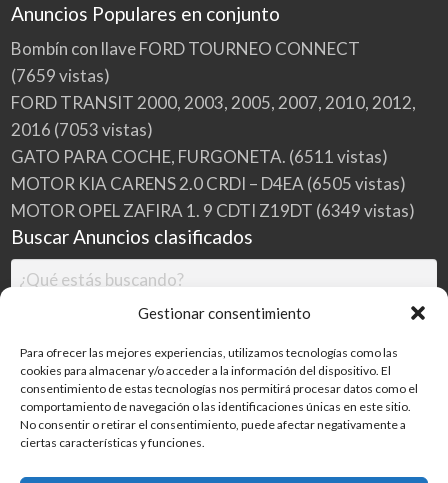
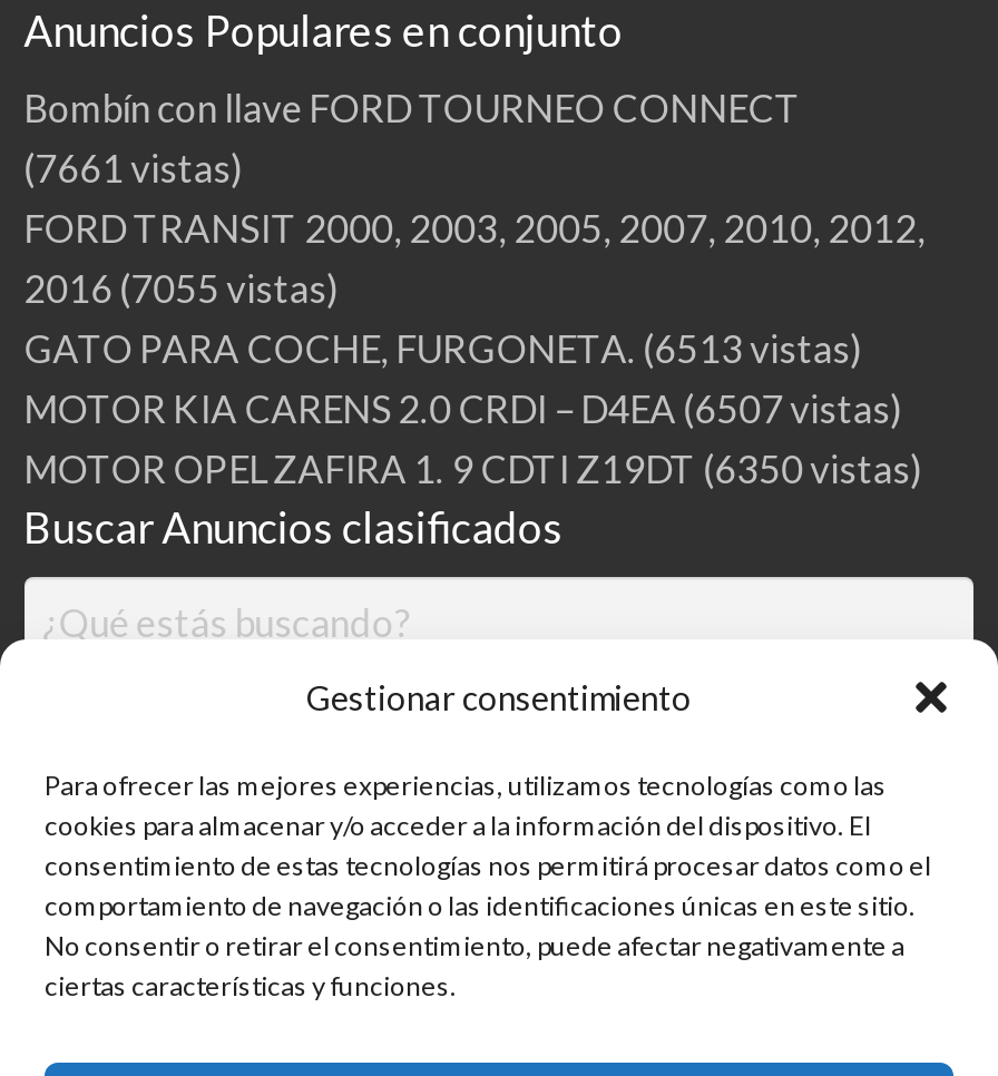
- (7659 vistas)
+ (7661 vistas)

- 2016 (7053 vistas)
+ 2016 (7055 vistas)

- GATO PARA COCHE, FURGONETA. (6511 vistas)
+ GATO PARA COCHE, FURGONETA. (6513 vistas)

- MOTOR KIA CARENS 2.0 CRDI – D4EA (6505 vistas)
+ MOTOR KIA CARENS 2.0 CRDI – D4EA (6507 vistas)

- MOTOR OPEL ZAFIRA 1. 9 CDTI Z19DT (6349 vistas)
+ MOTOR OPEL ZAFIRA 1. 9 CDTI Z19DT (6350 vistas)
